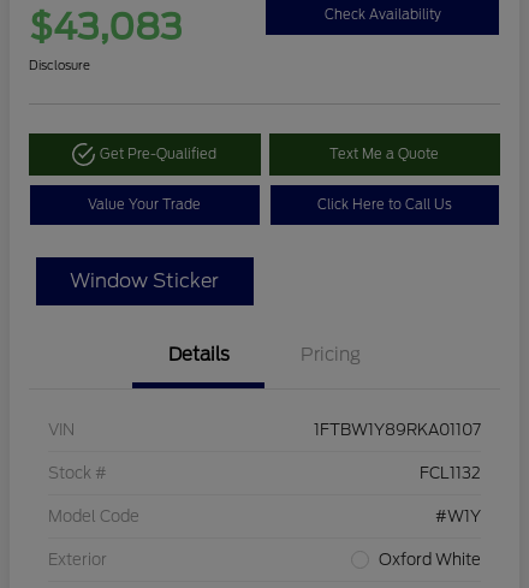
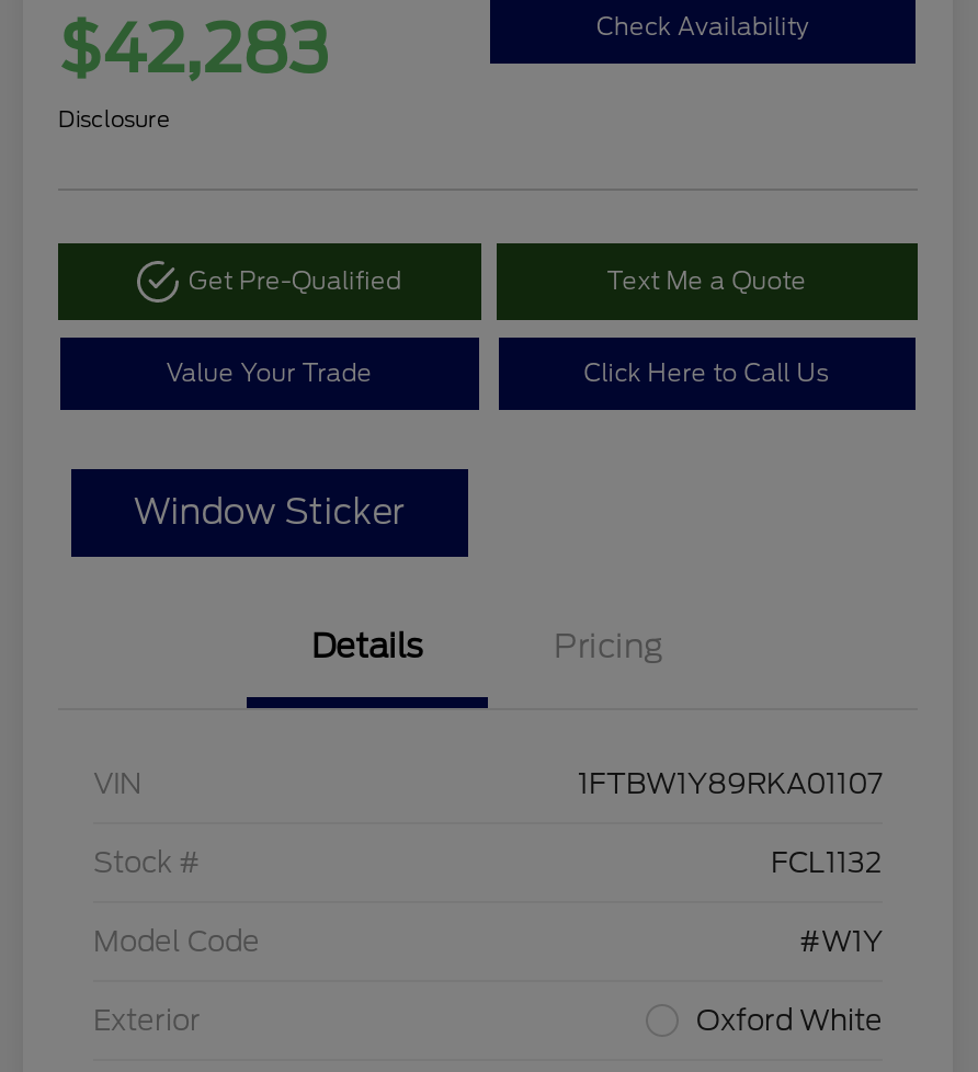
- $43,083
+ $42,283
